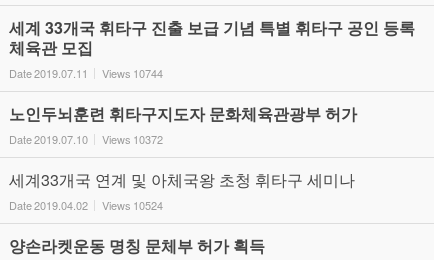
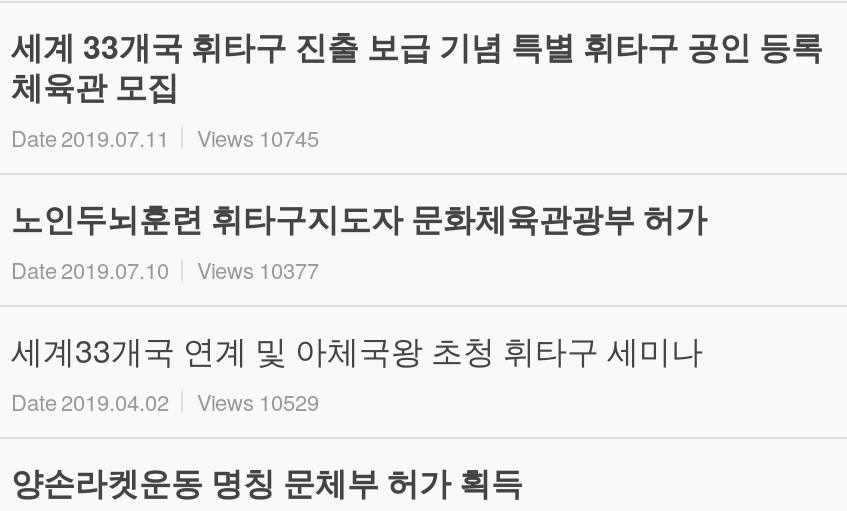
- Date 2019.07.11 Views 10744
+ Date 2019.07.11 Views 10745

- Date 2019.07.10 Views 10372
+ Date 2019.07.10 Views 10377

- Date 2019.04.02 Views 10524
+ Date 2019.04.02 Views 10529
